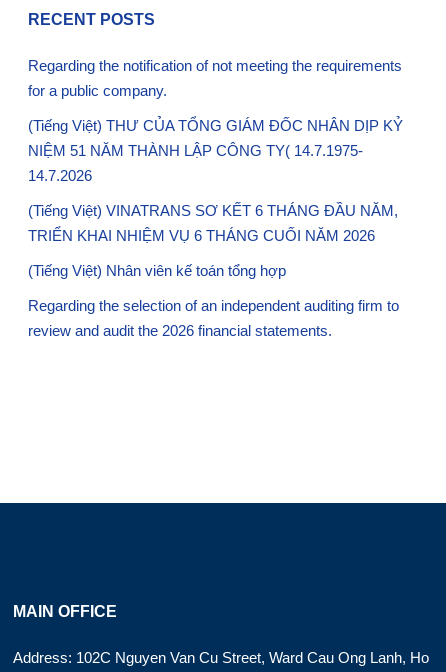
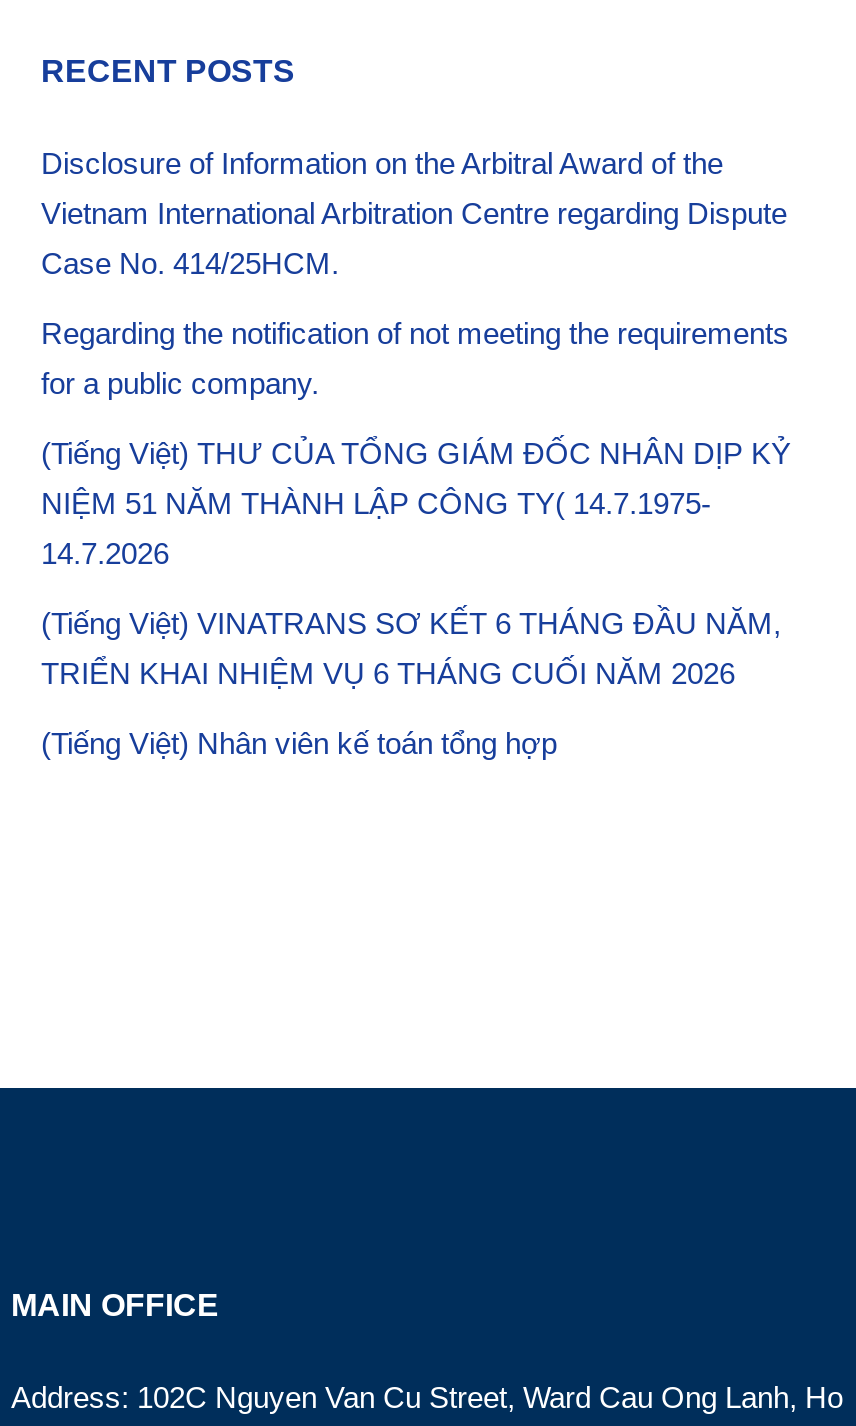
+ Disclosure of Information on the Arbitral Award of the
+ Vietnam International Arbitration Centre regarding Dispute
+ Case No. 414/25HCM.

moved down: Regarding the notification of not meeting the requirements | for a public company. | (Tiếng Việt) THƯ CỦA TỔNG GIÁM ĐỐC NHÂN DỊP KỶ | NIỆM 51 NĂM THÀNH LẬP CÔNG TY( 14.7.1975- | 14.7.2026 | (Tiếng Việt) VINATRANS SƠ KẾT 6 THÁNG ĐẦU NĂM, | TRIỂN KHAI NHIỆM VỤ 6 THÁNG CUỐI NĂM 2026 | (Tiếng Việt) Nhân viên kế toán tổng hợp

- Regarding the selection of an independent auditing firm to
- review and audit the 2026 financial statements.
